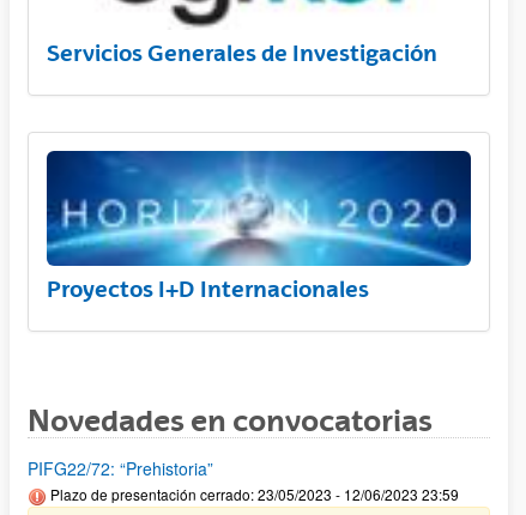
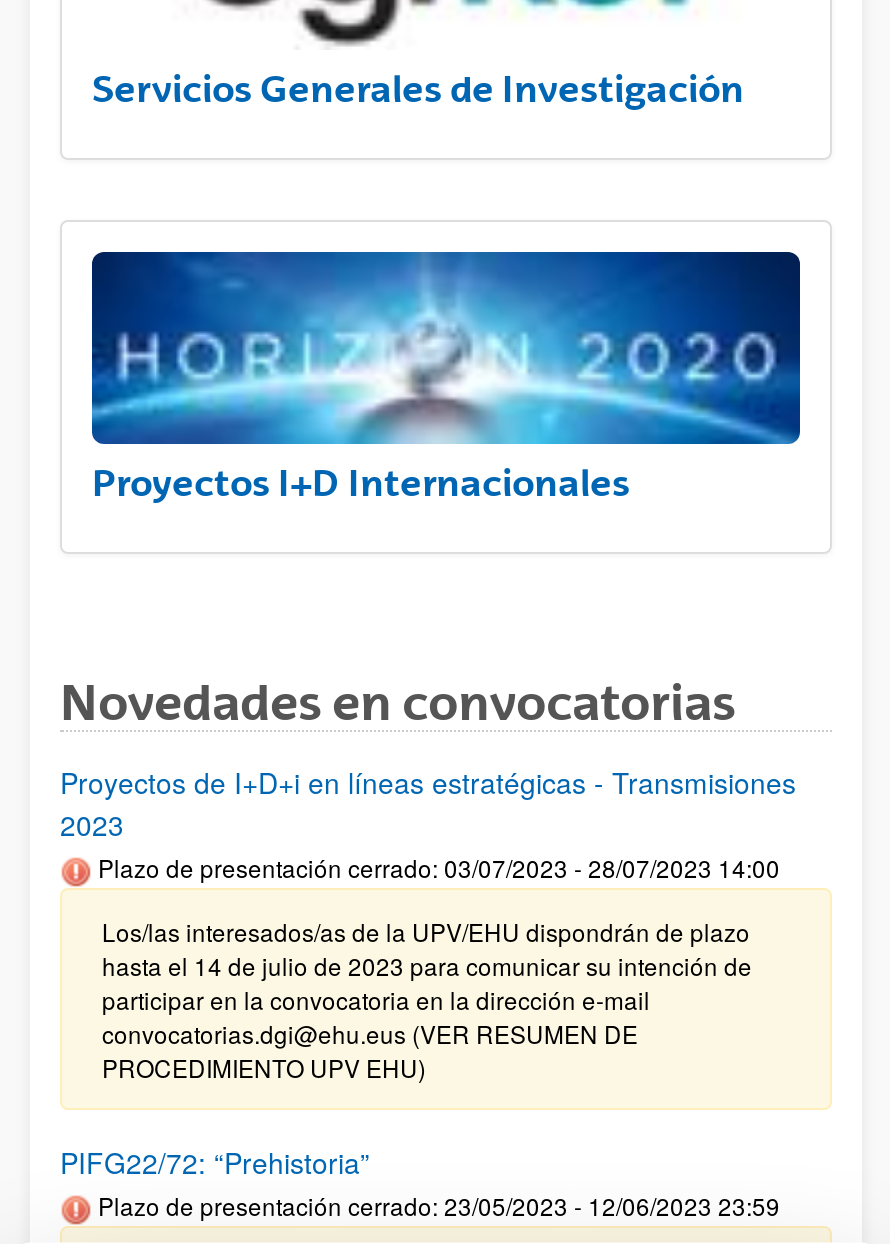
+ Proyectos de I+D+i en líneas estratégicas - Transmisiones
+ 2023
+ Plazo de presentación cerrado: 03/07/2023 - 28/07/2023 14:00
+ Los/las interesados/as de la UPV/EHU dispondrán de plazo
+ hasta el 14 de julio de 2023 para comunicar su intención de
+ participar en la convocatoria en la dirección e-mail
+ convocatorias.dgi@ehu.eus (VER RESUMEN DE
+ PROCEDIMIENTO UPV EHU)
